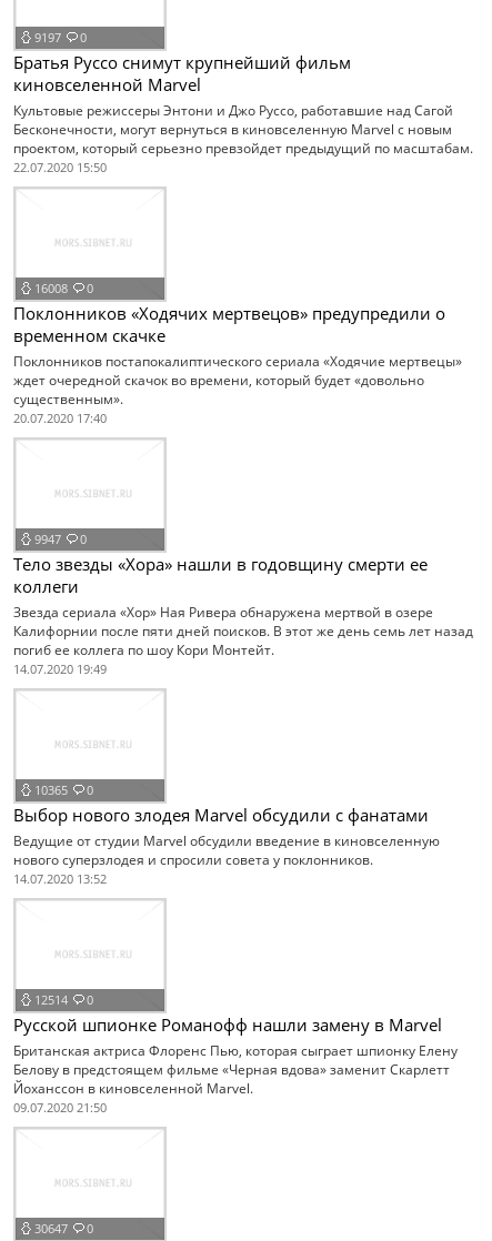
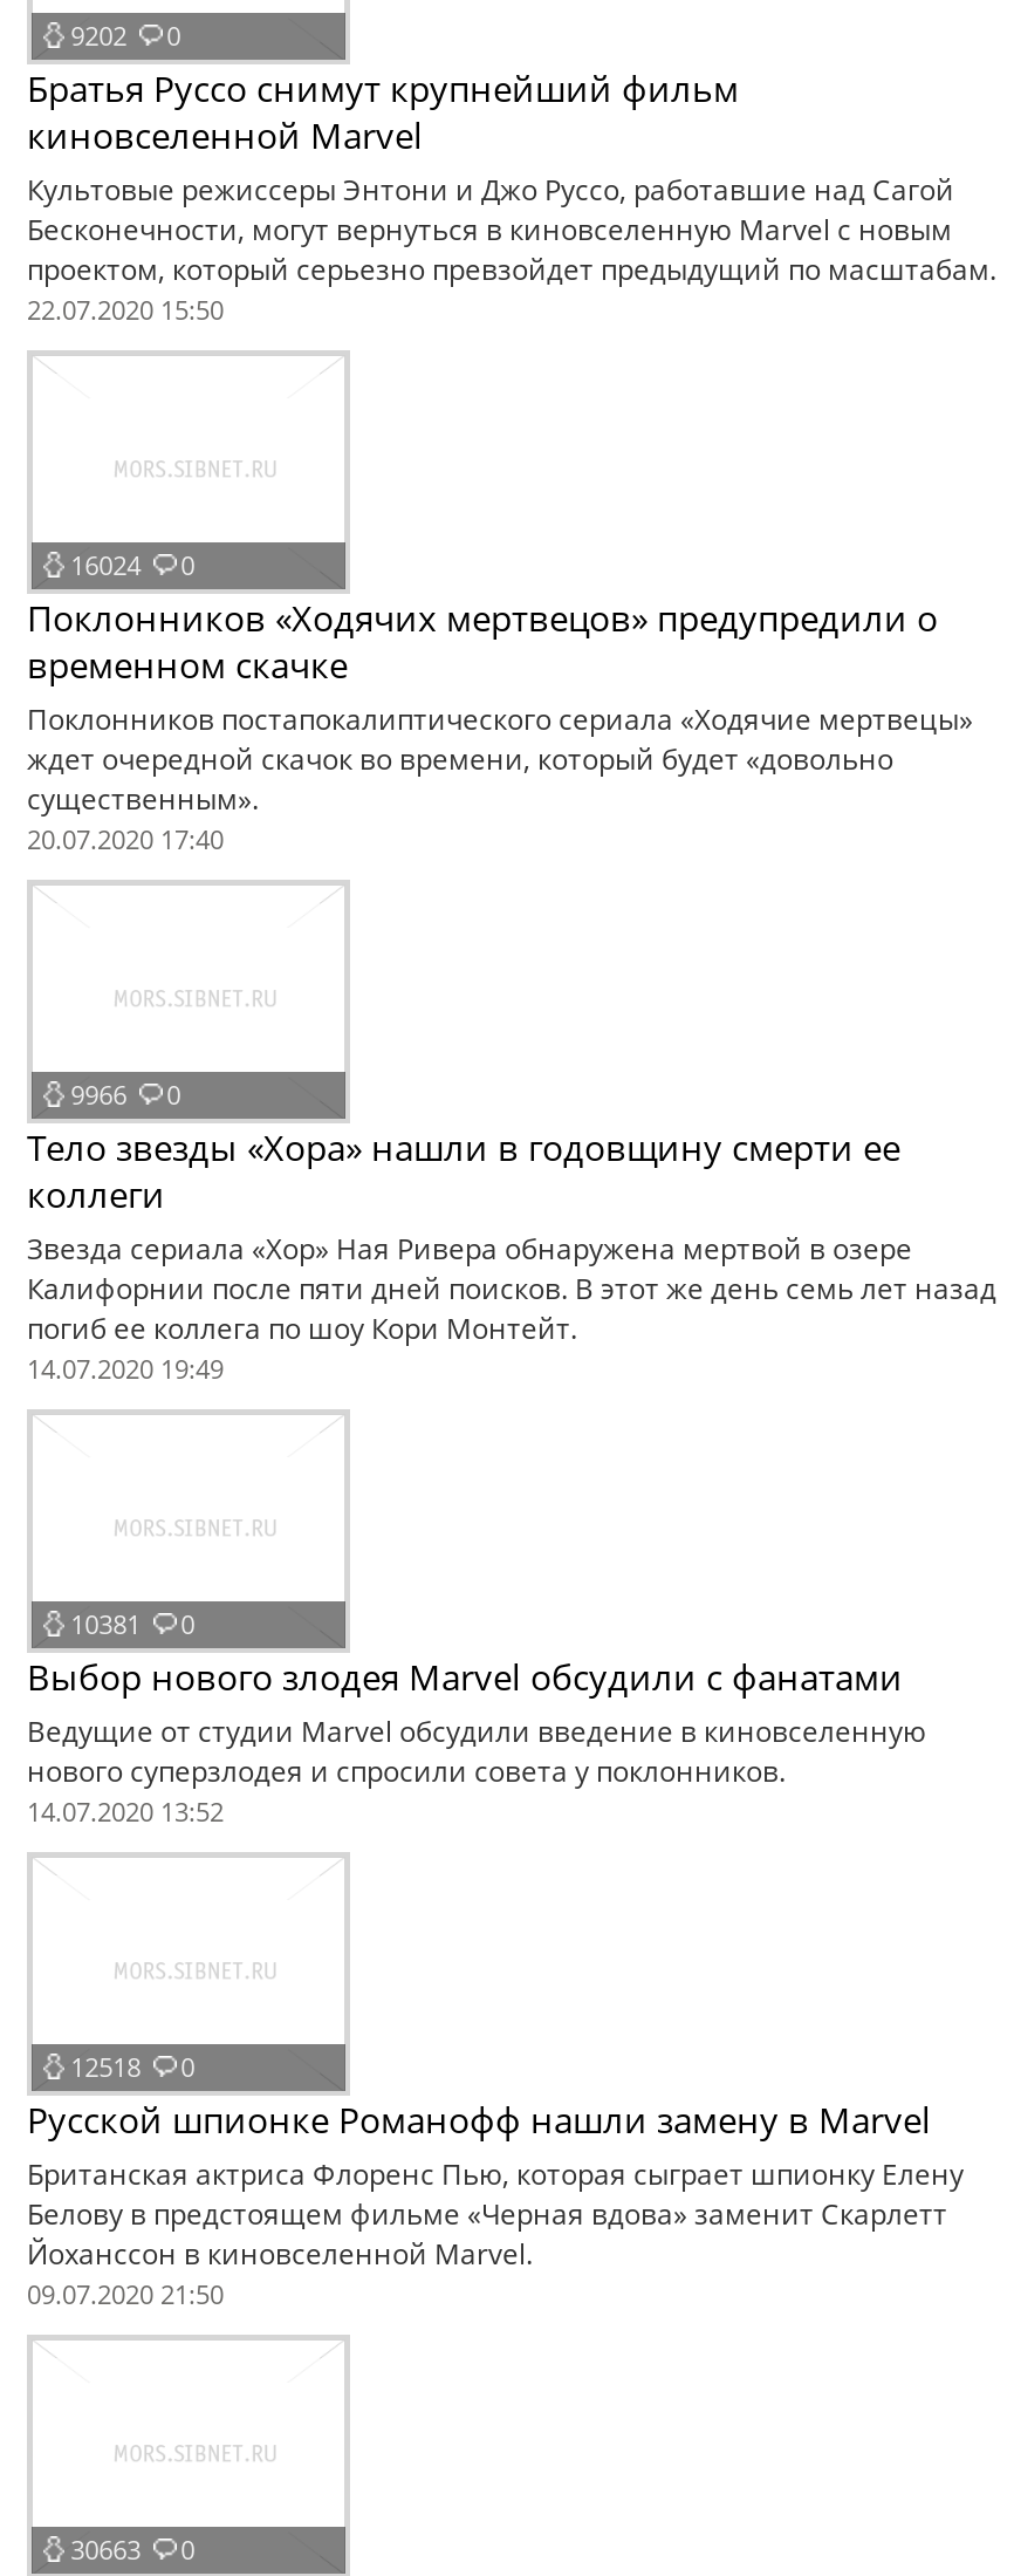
- 9197 0
+ 9202 0

- 16008 0
+ 16024 0

- 9947 0
+ 9966 0

- 10365 0
+ 10381 0

- 12514 0
+ 12518 0

- 30647 0
+ 30663 0
